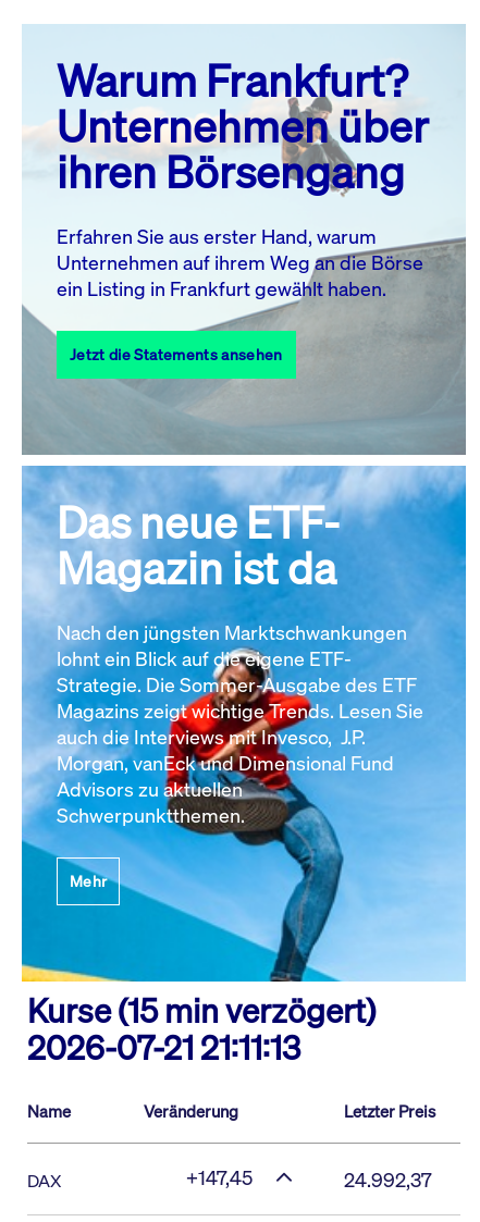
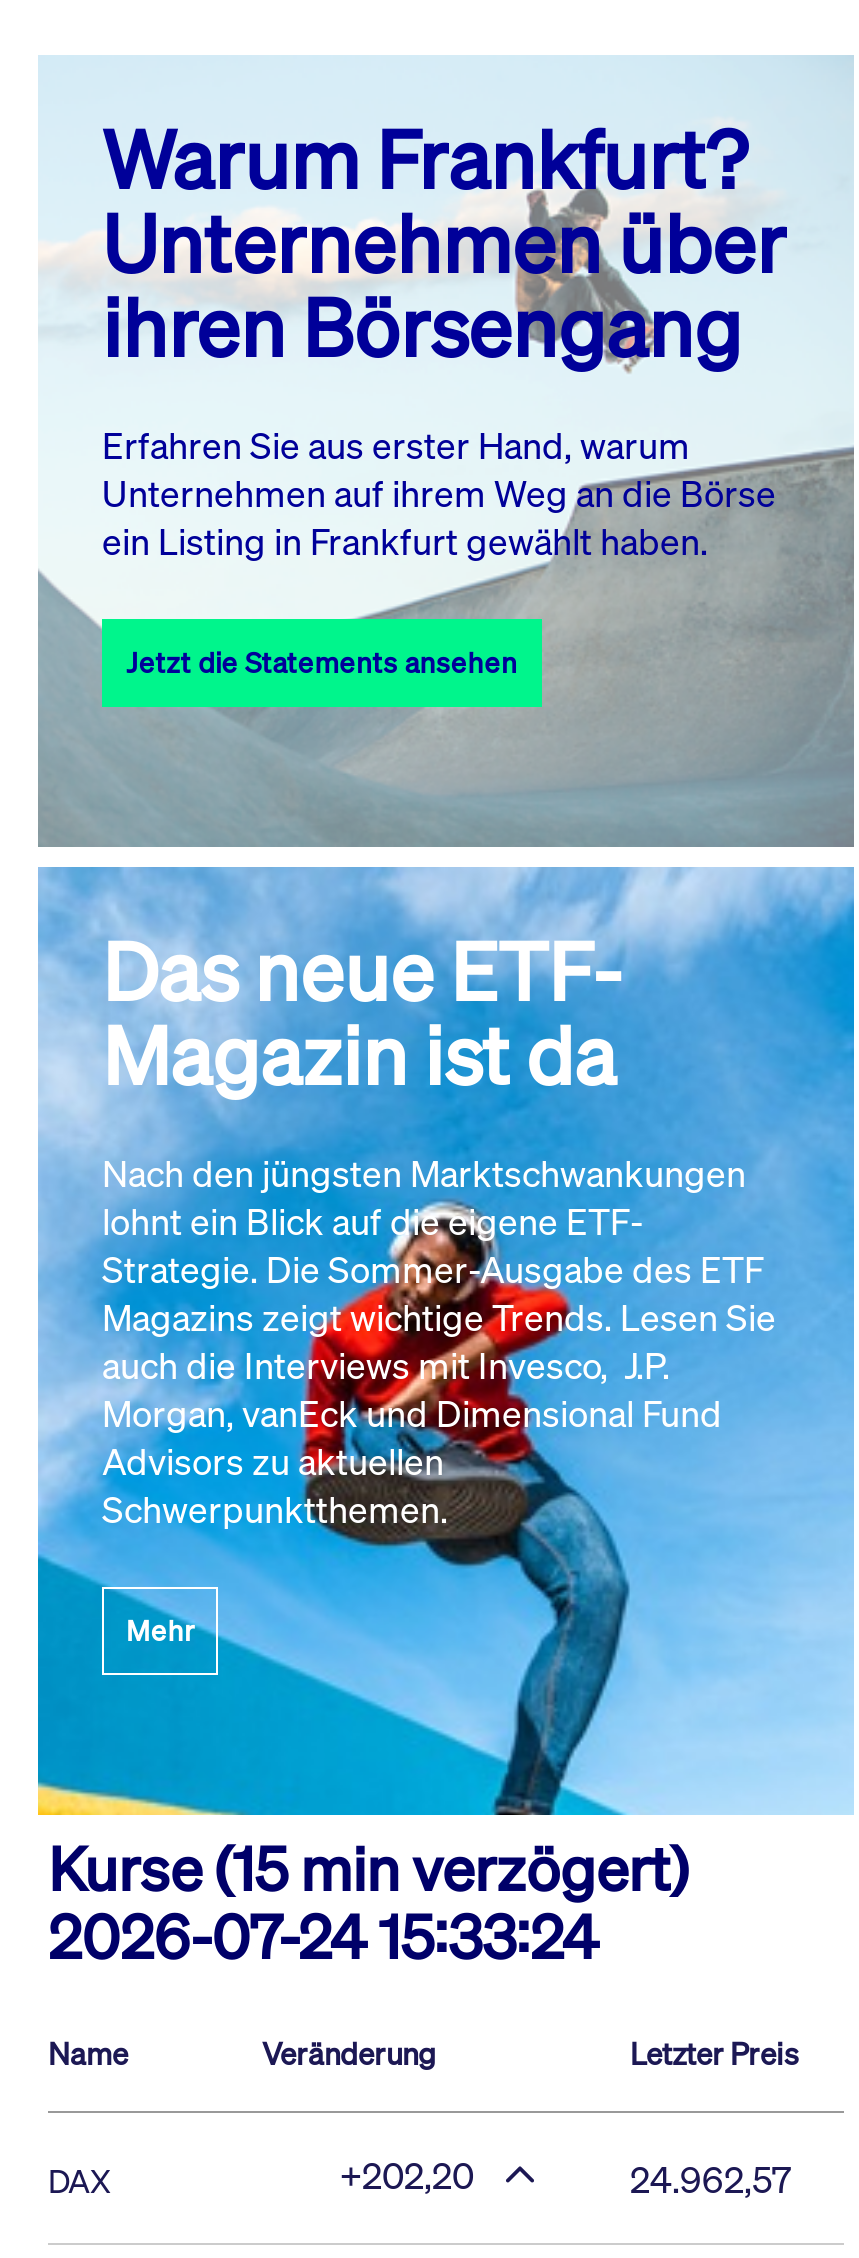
- 2026-07-21 21:11:13
+ 2026-07-24 15:33:24

- +147,45
+ +202,20

- 24.992,37
+ 24.962,57
